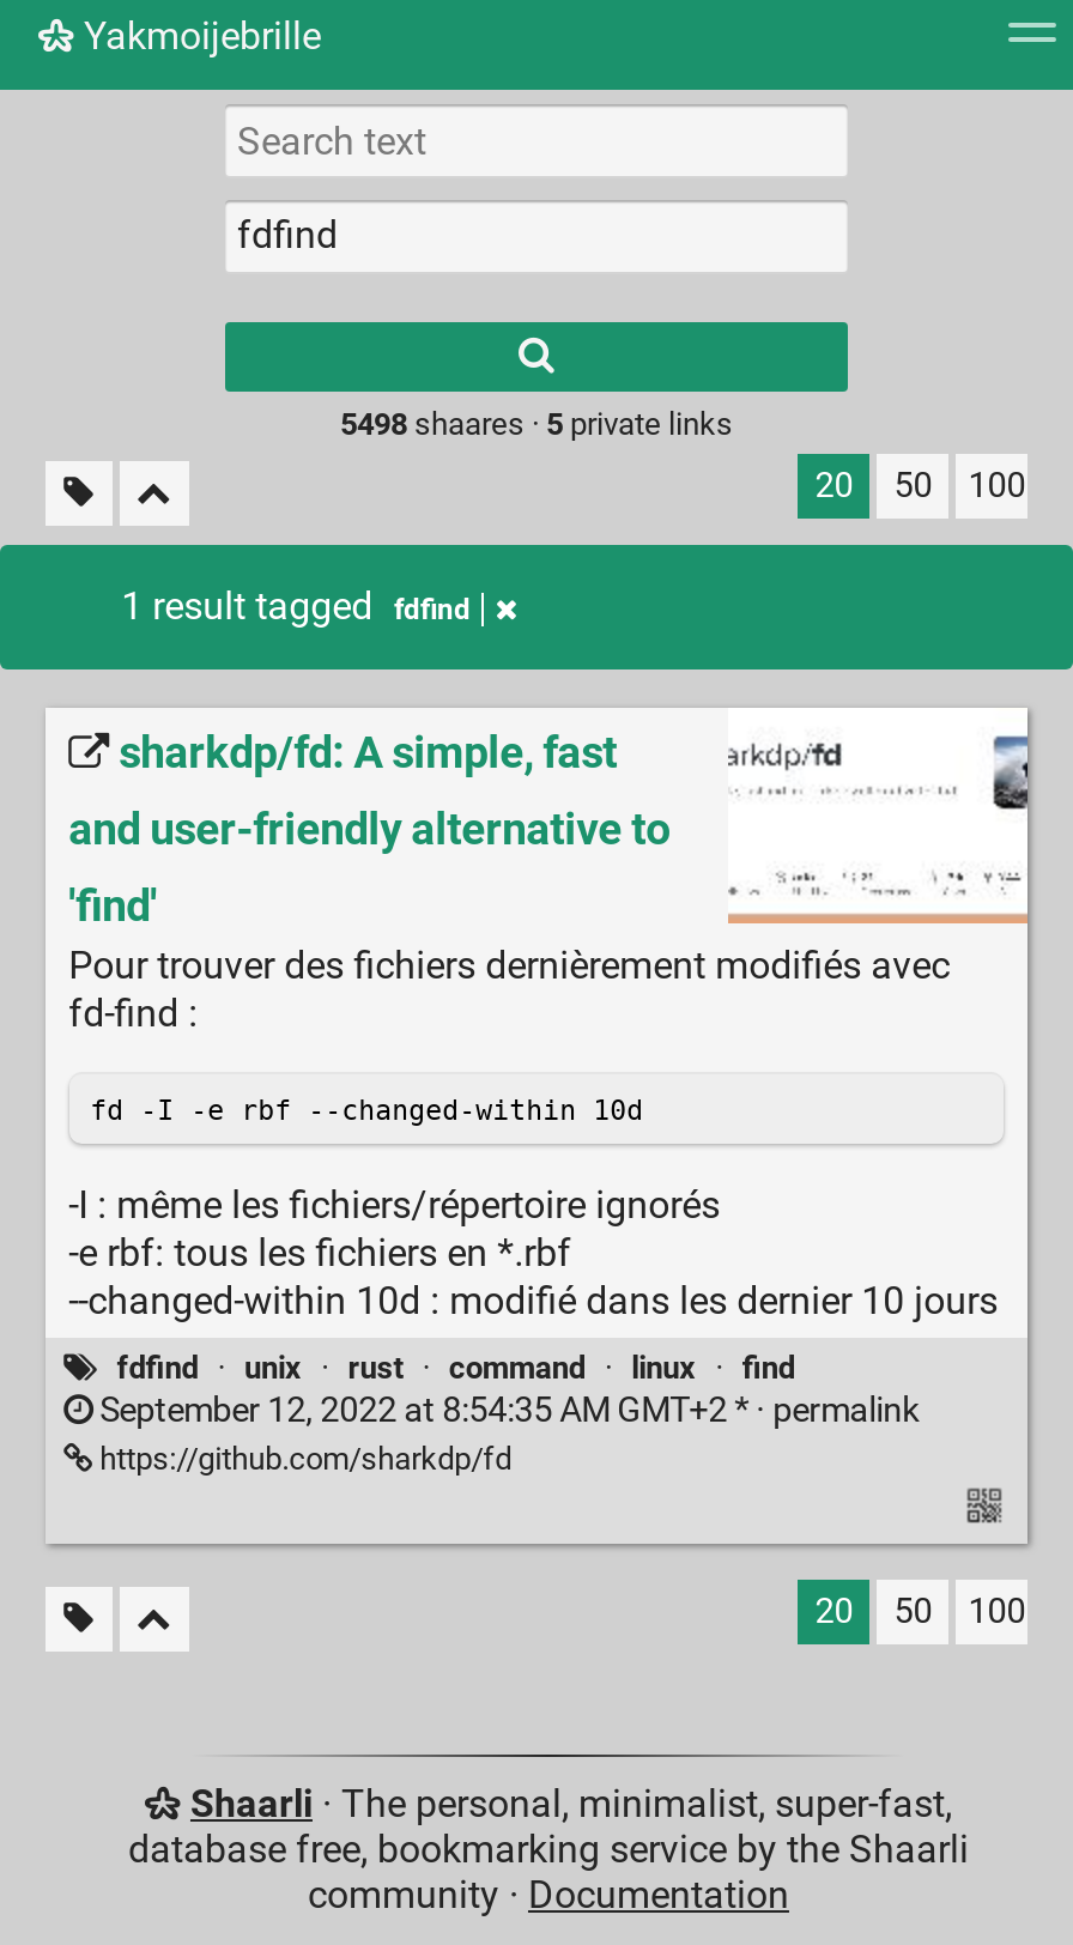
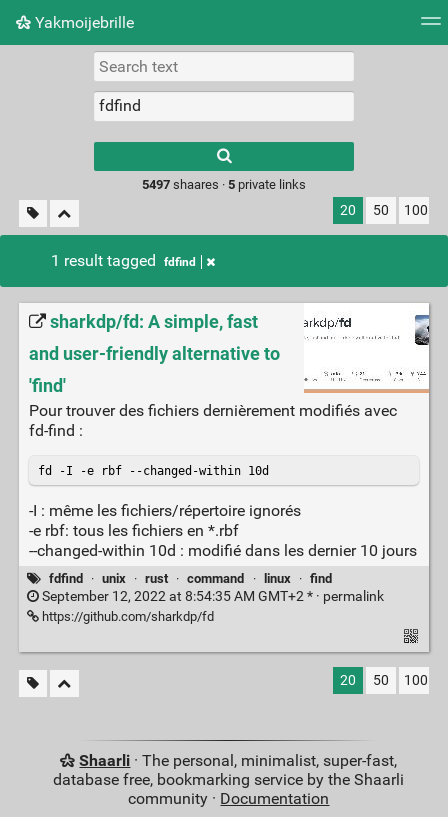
- 5498 shaares · 5 private links
+ 5497 shaares · 5 private links
